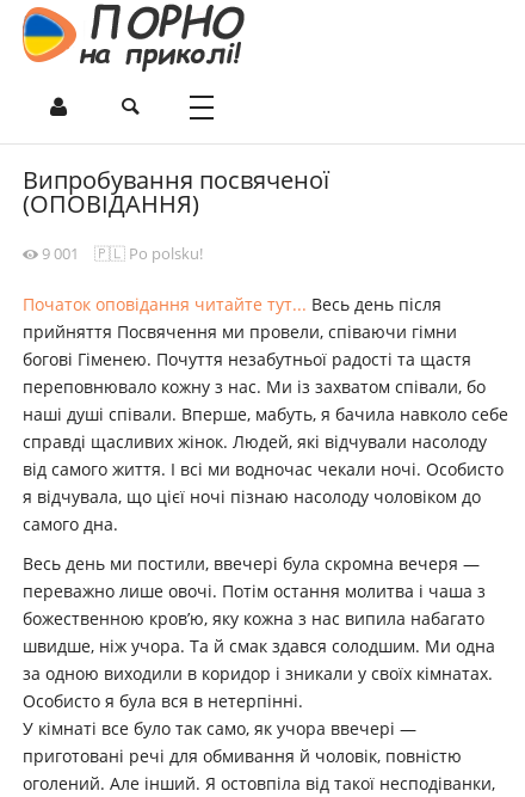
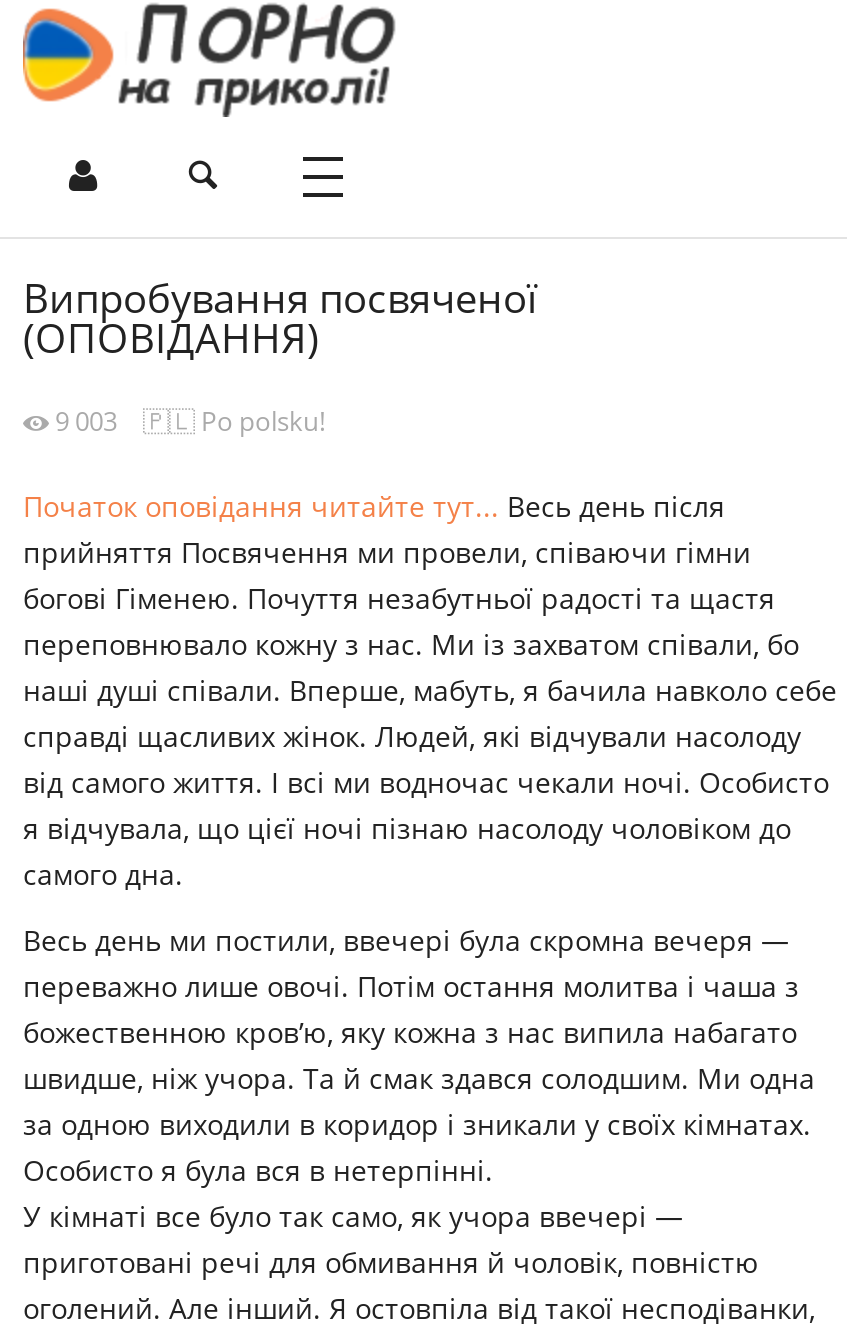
- 9 001
+ 9 003
